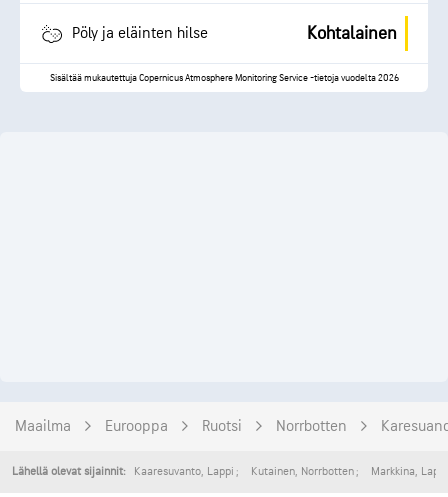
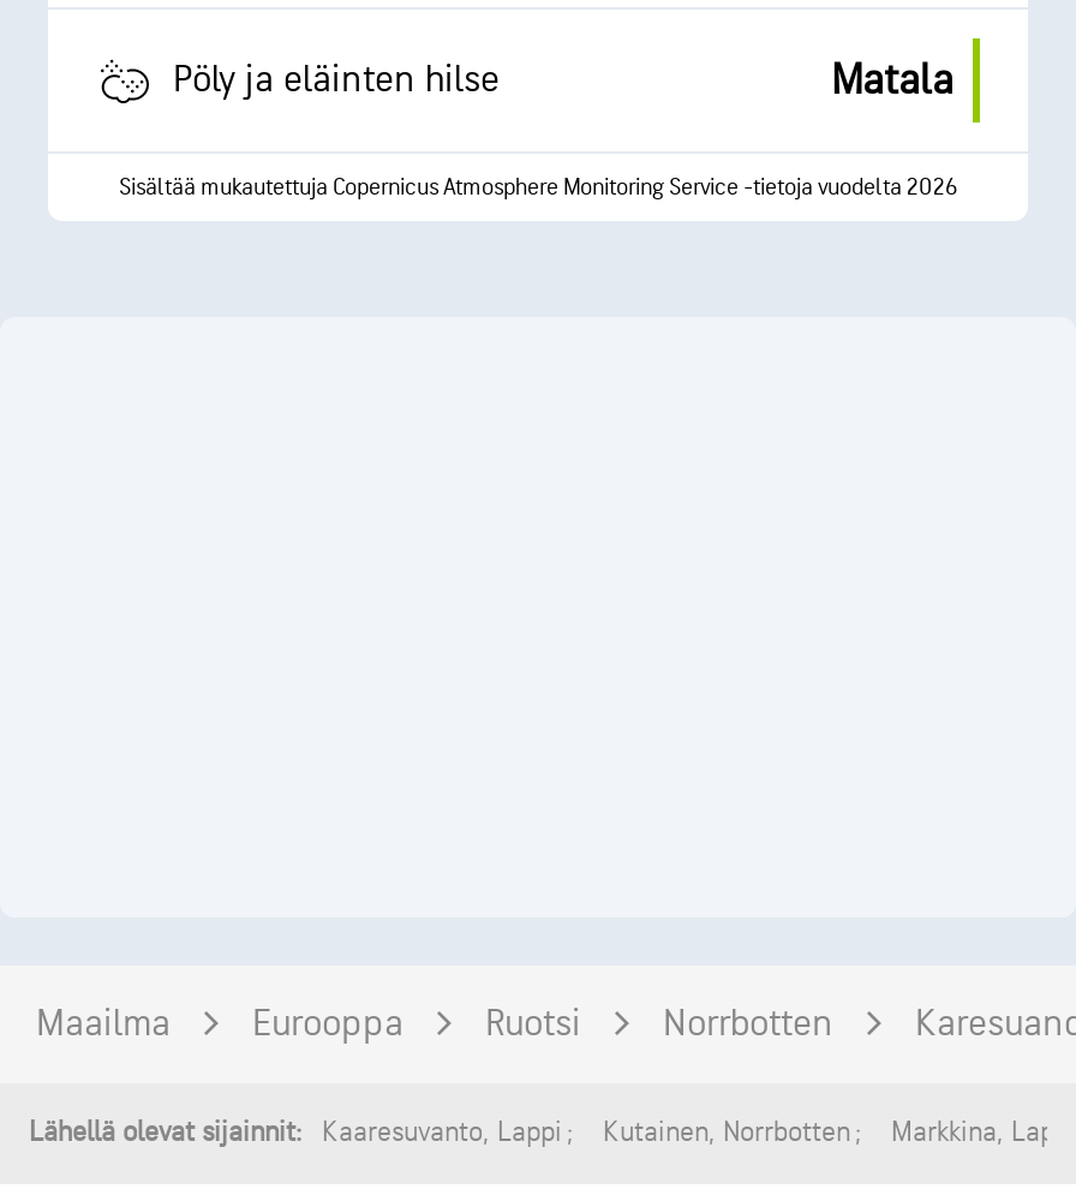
- Kohtalainen
+ Matala
